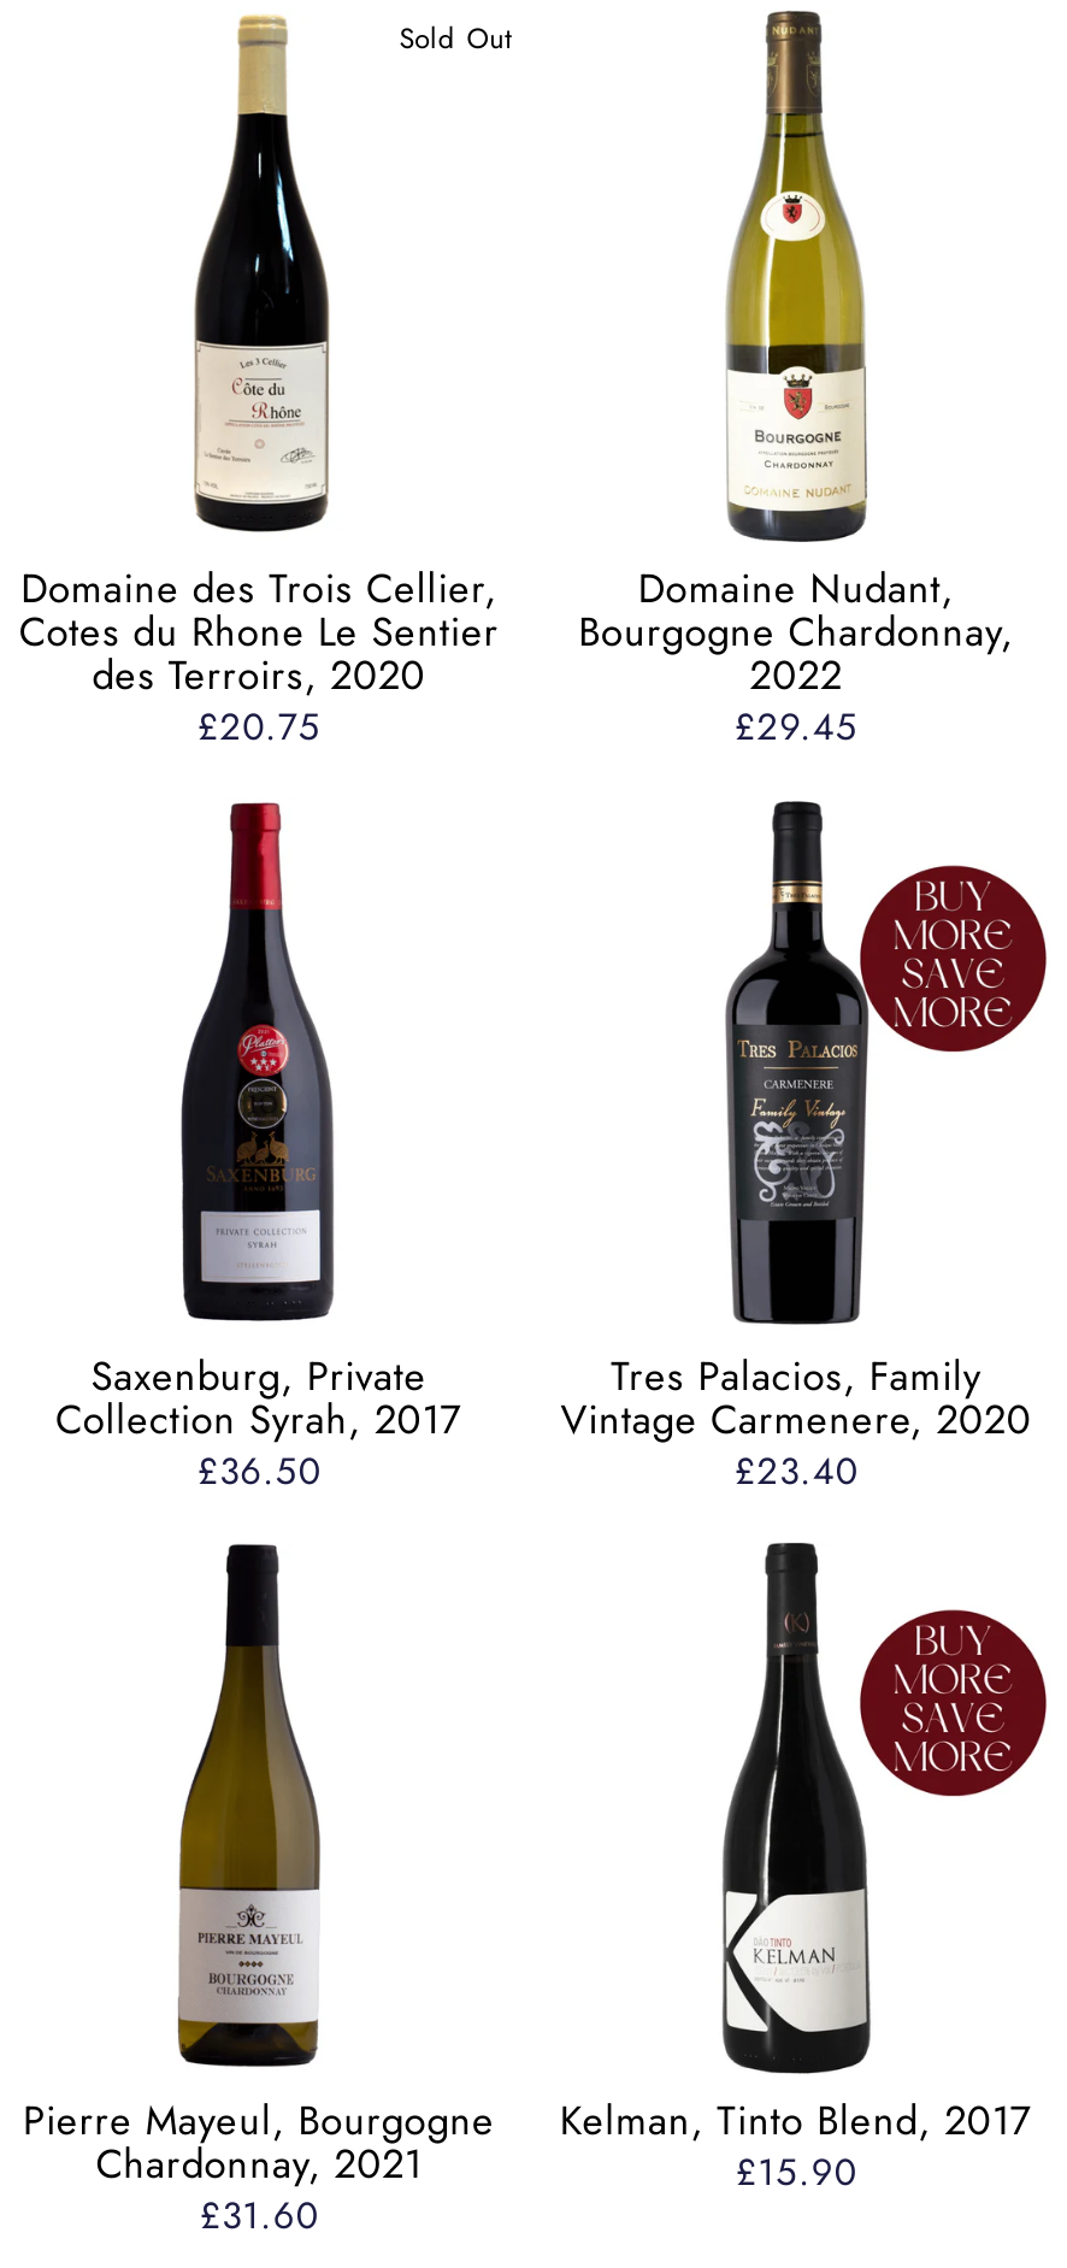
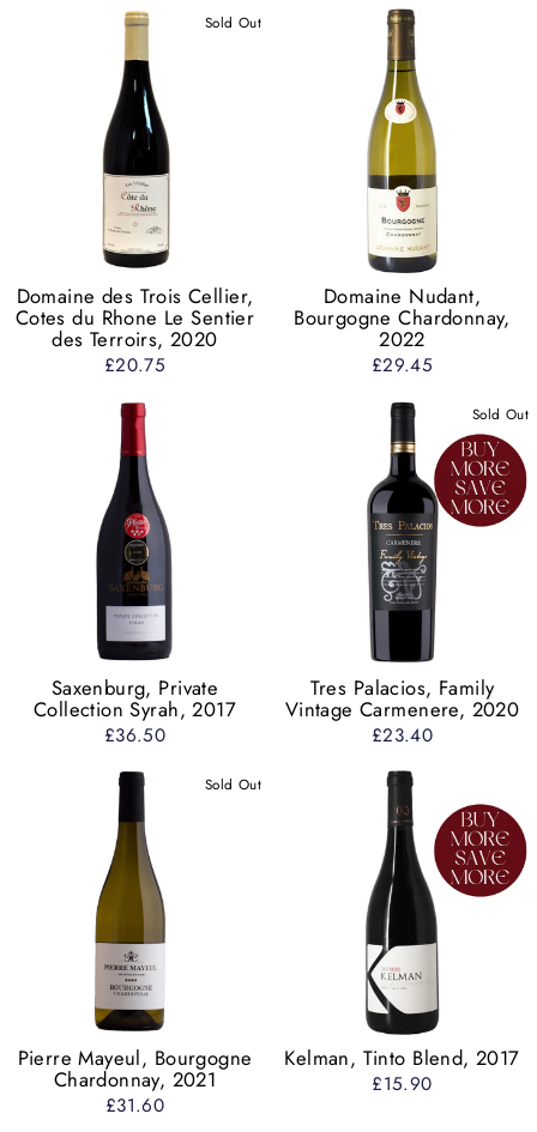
+ Sold Out

+ Sold Out
